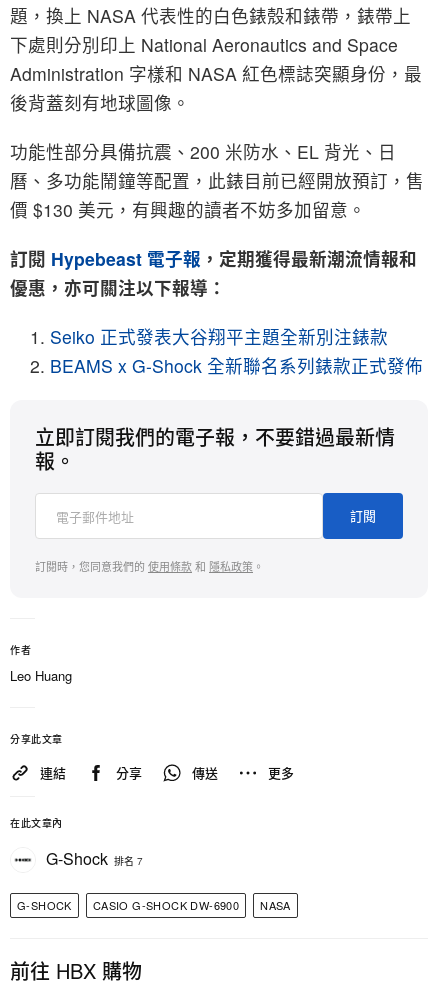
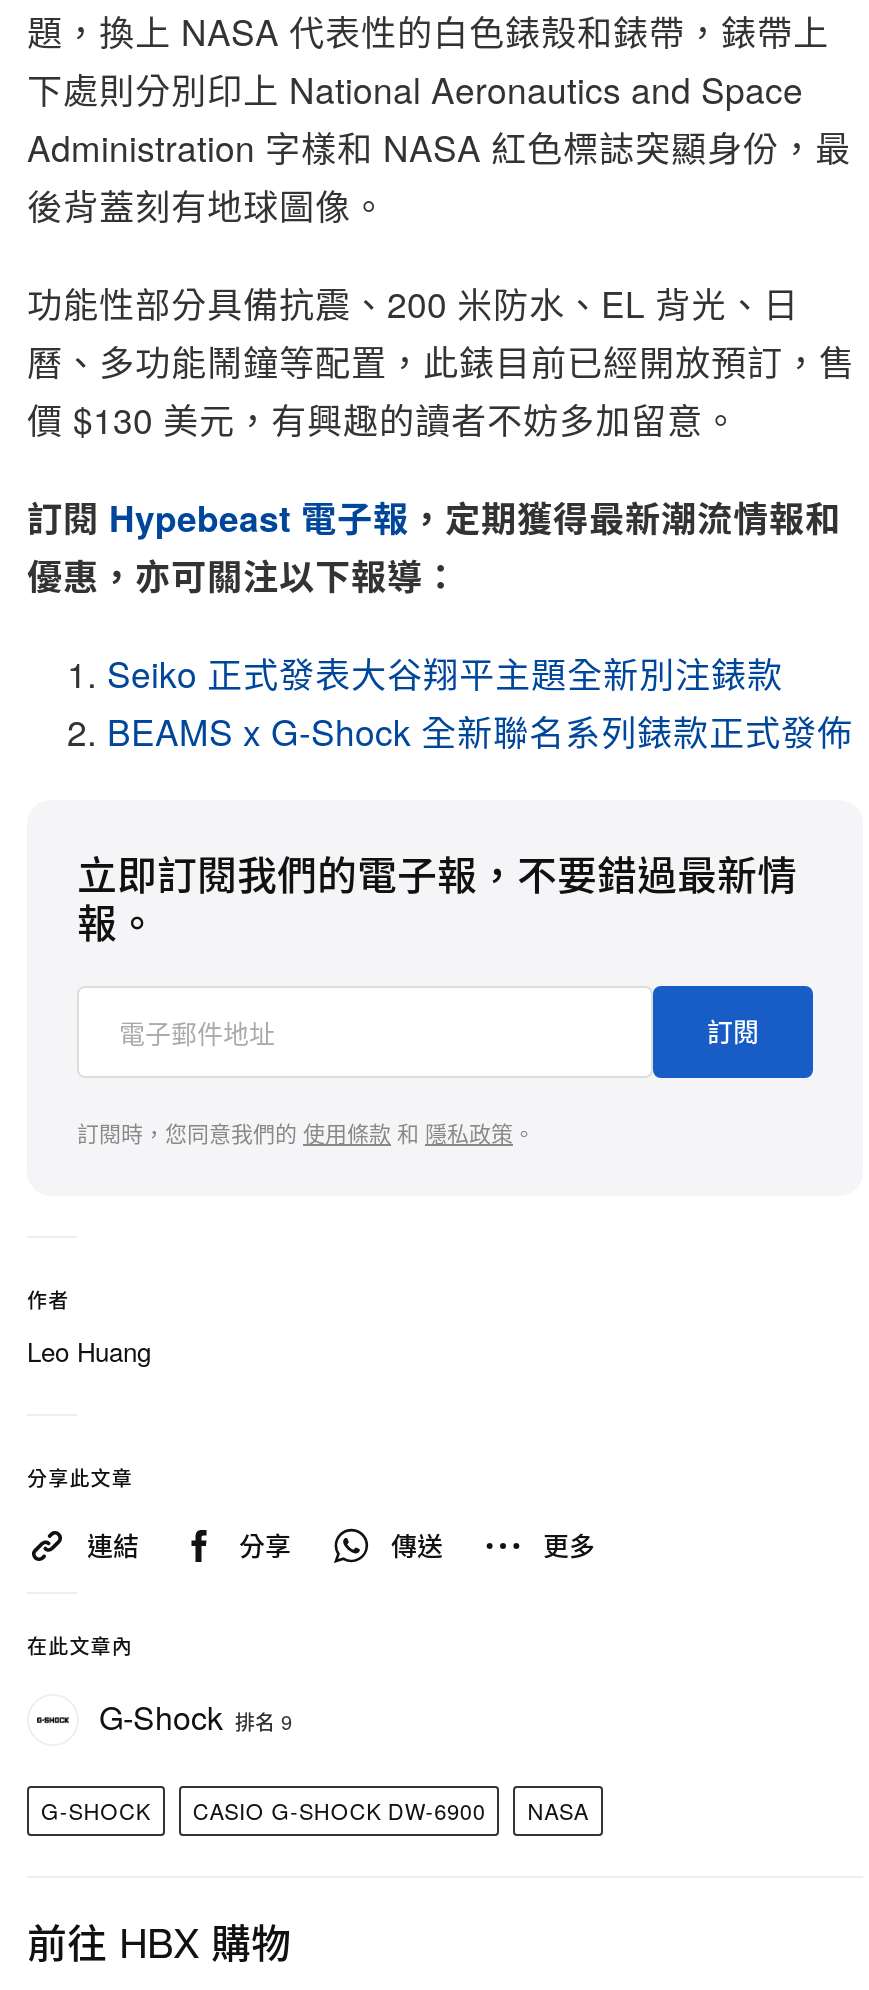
- G-Shock 排名 7
+ G-Shock 排名 9
